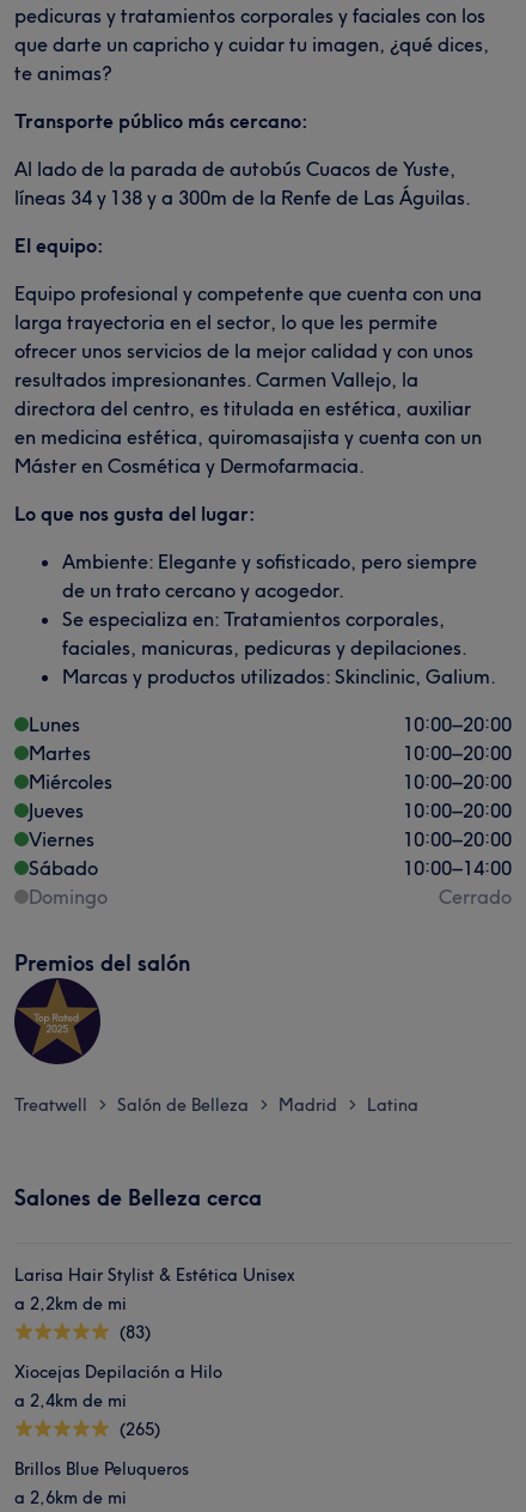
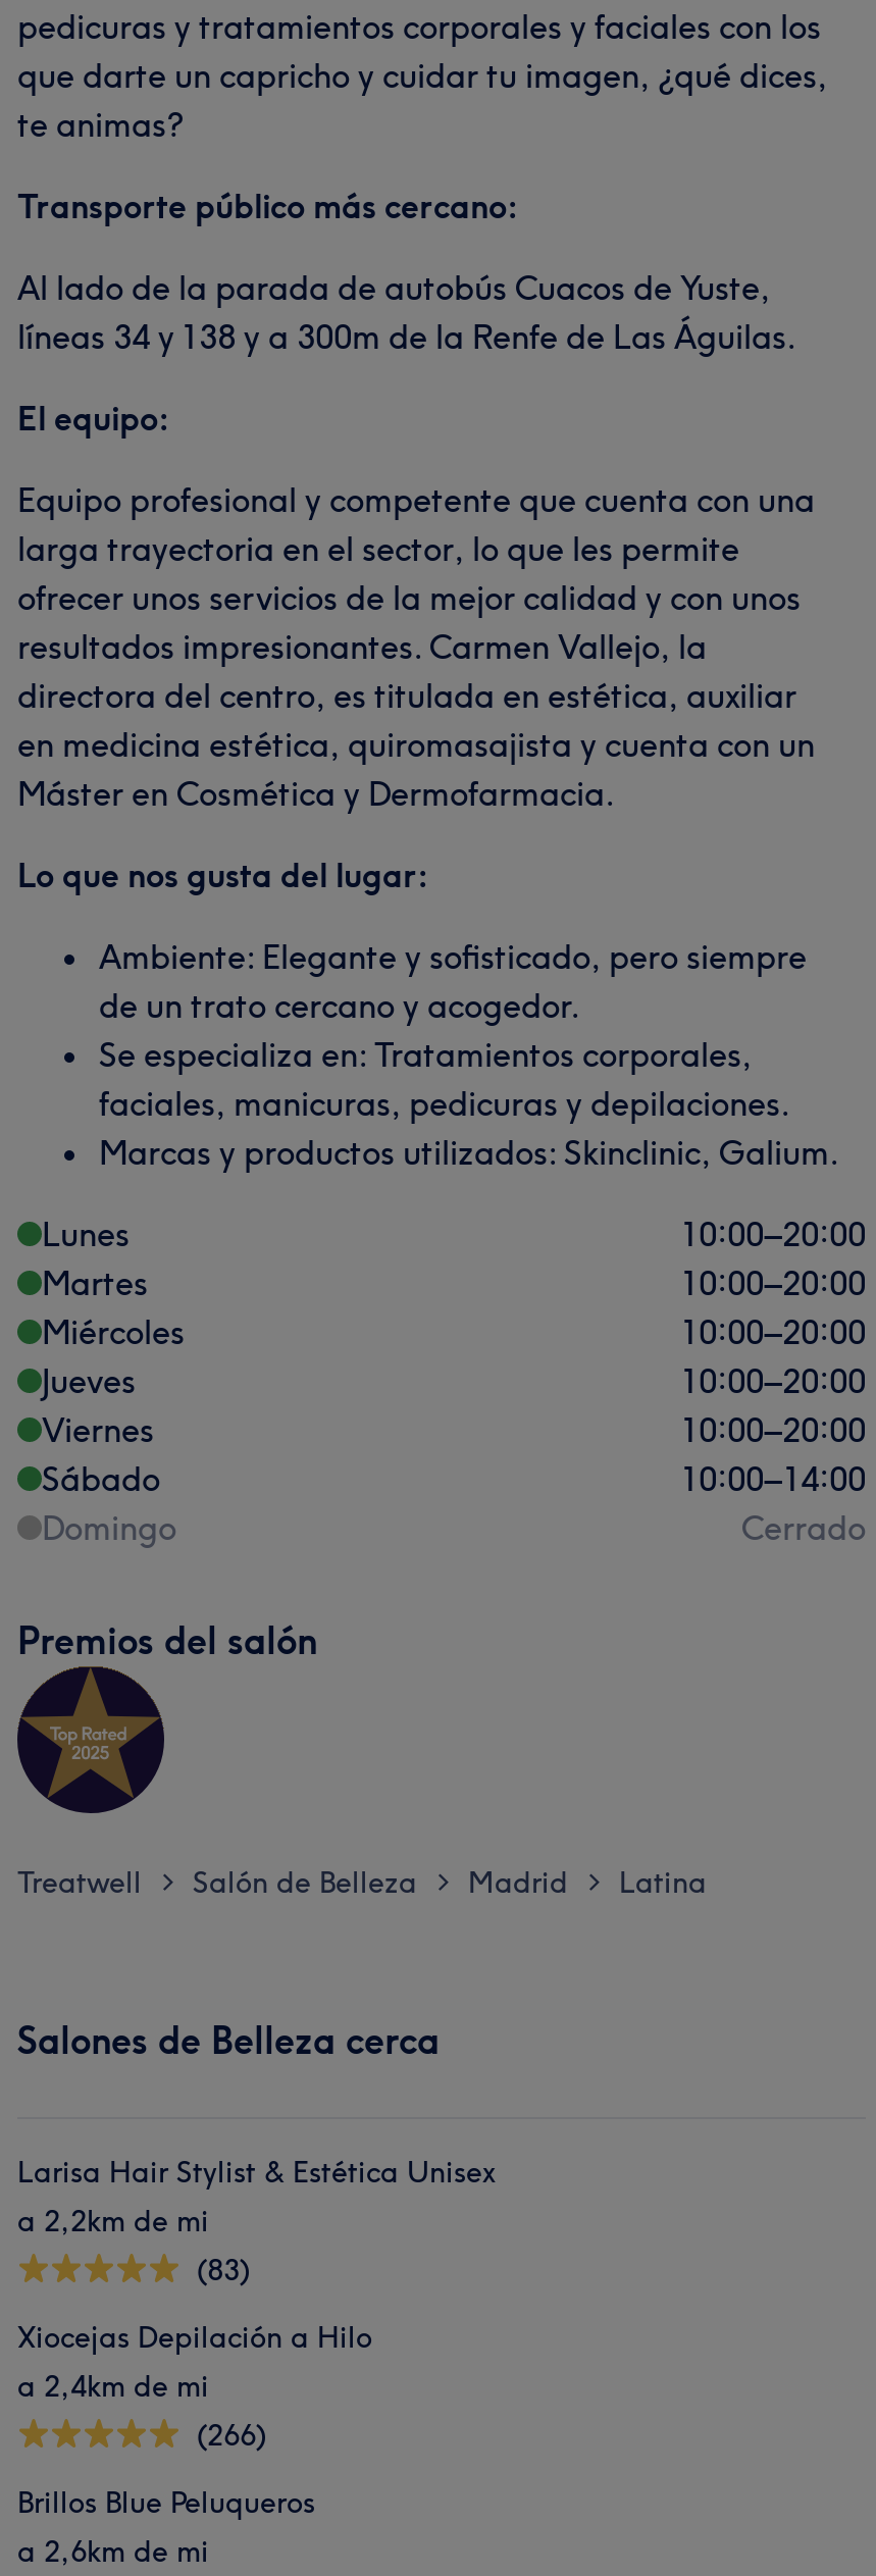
- (265)
+ (266)
